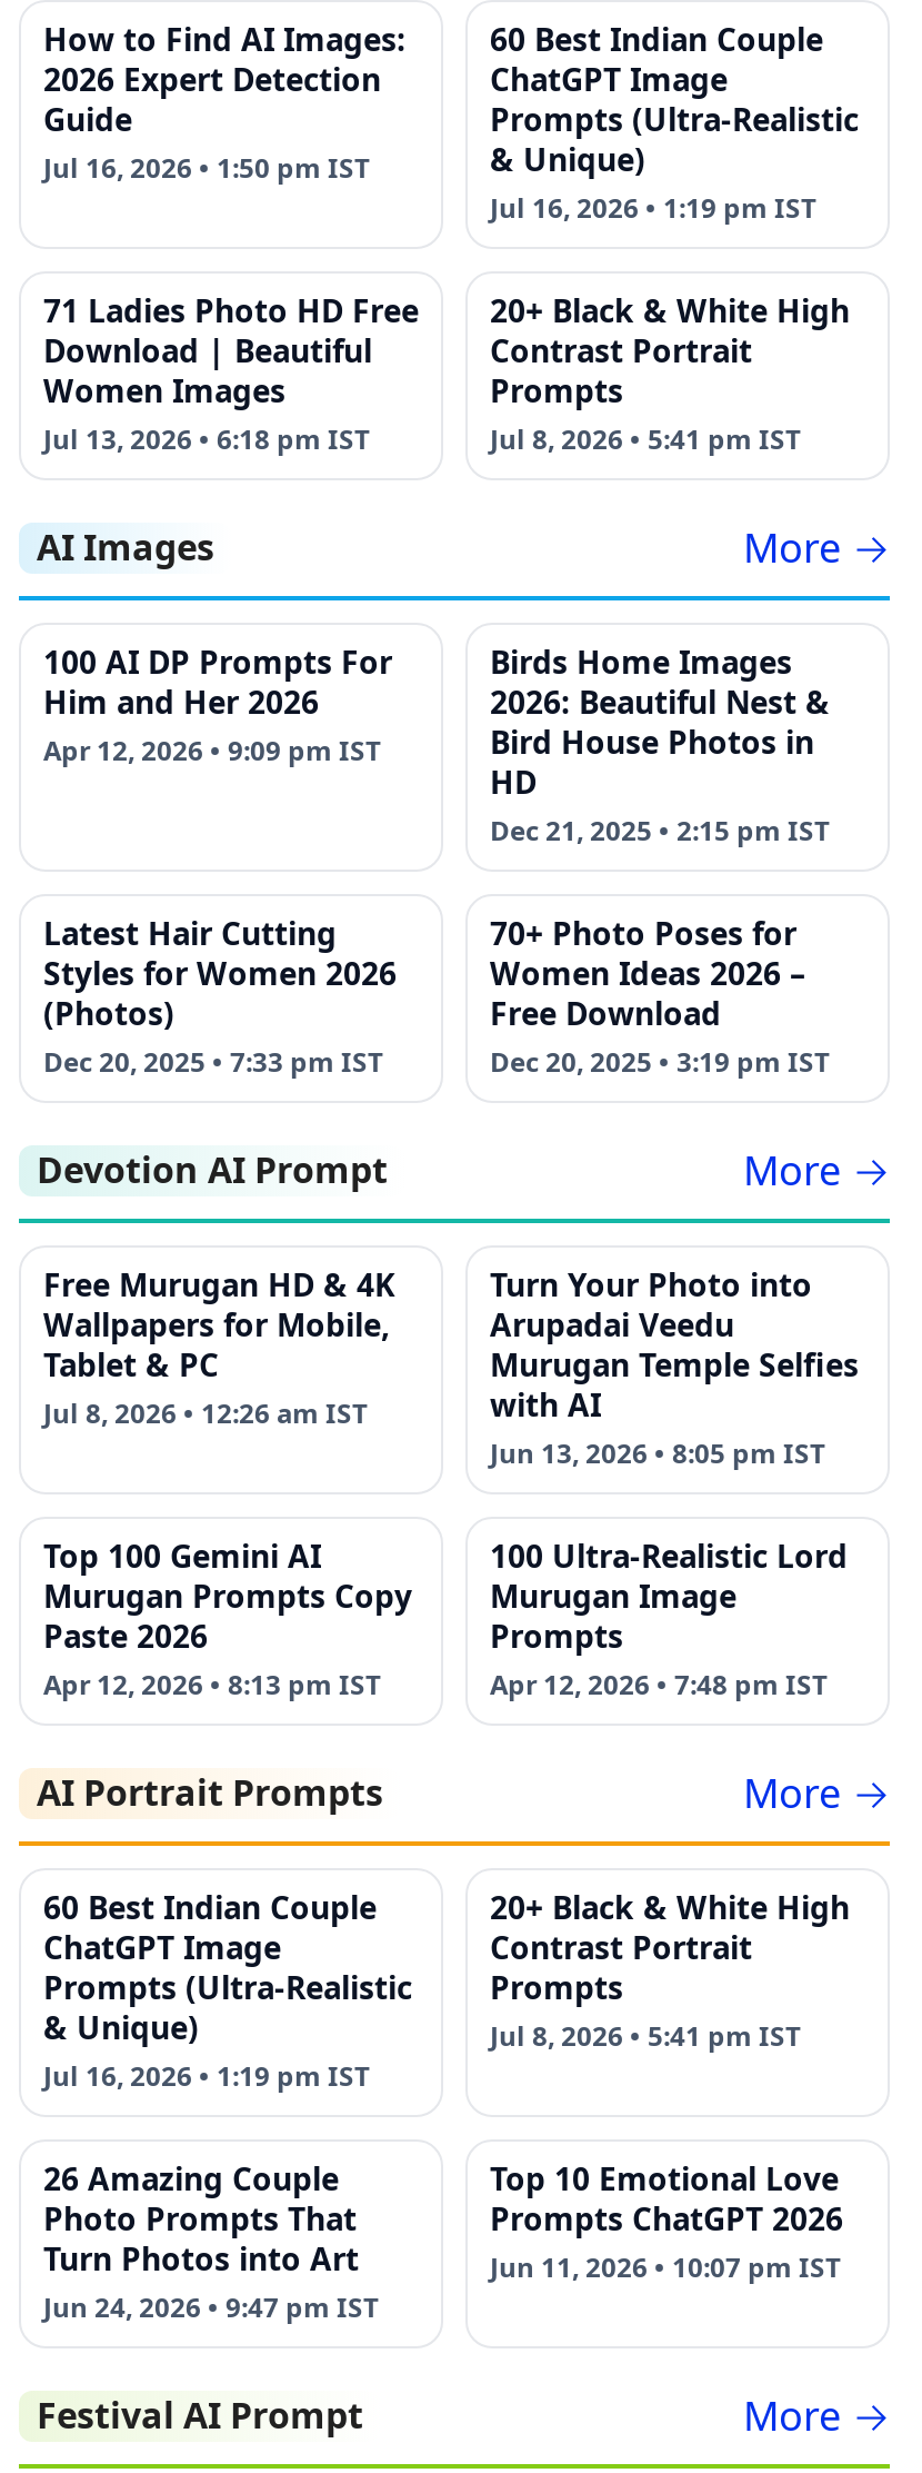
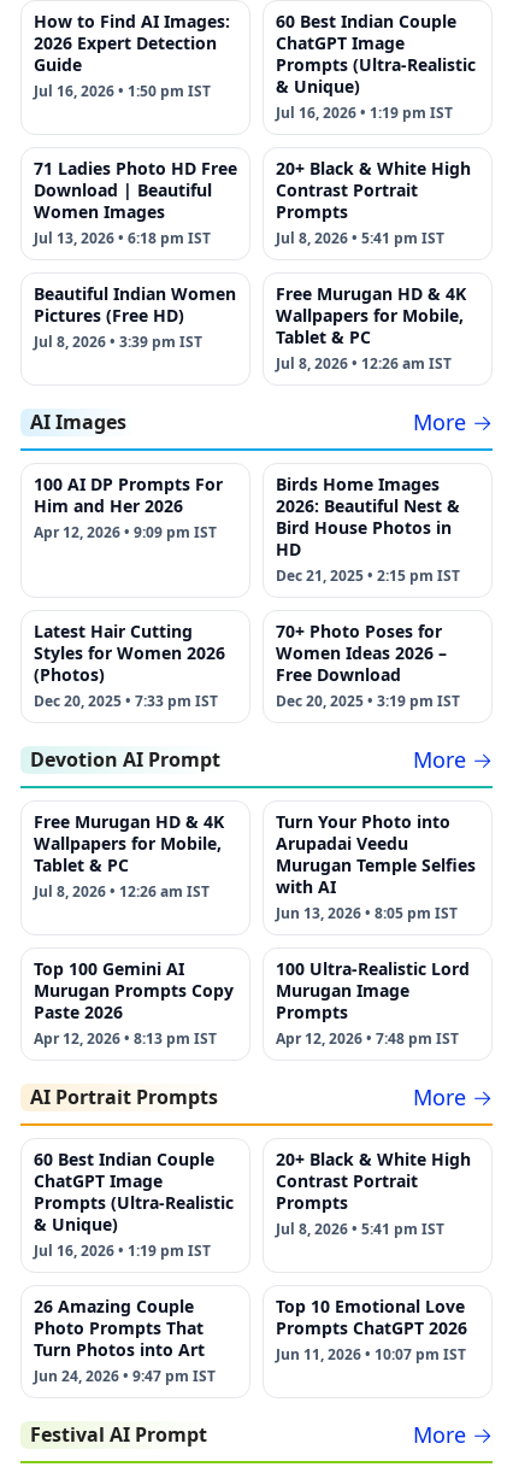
+ Beautiful Indian Women
+ Pictures (Free HD)
+ Jul 8, 2026 • 3:39 pm IST

+ Free Murugan HD & 4K
+ Wallpapers for Mobile,
+ Tablet & PC
+ Jul 8, 2026 • 12:26 am IST
